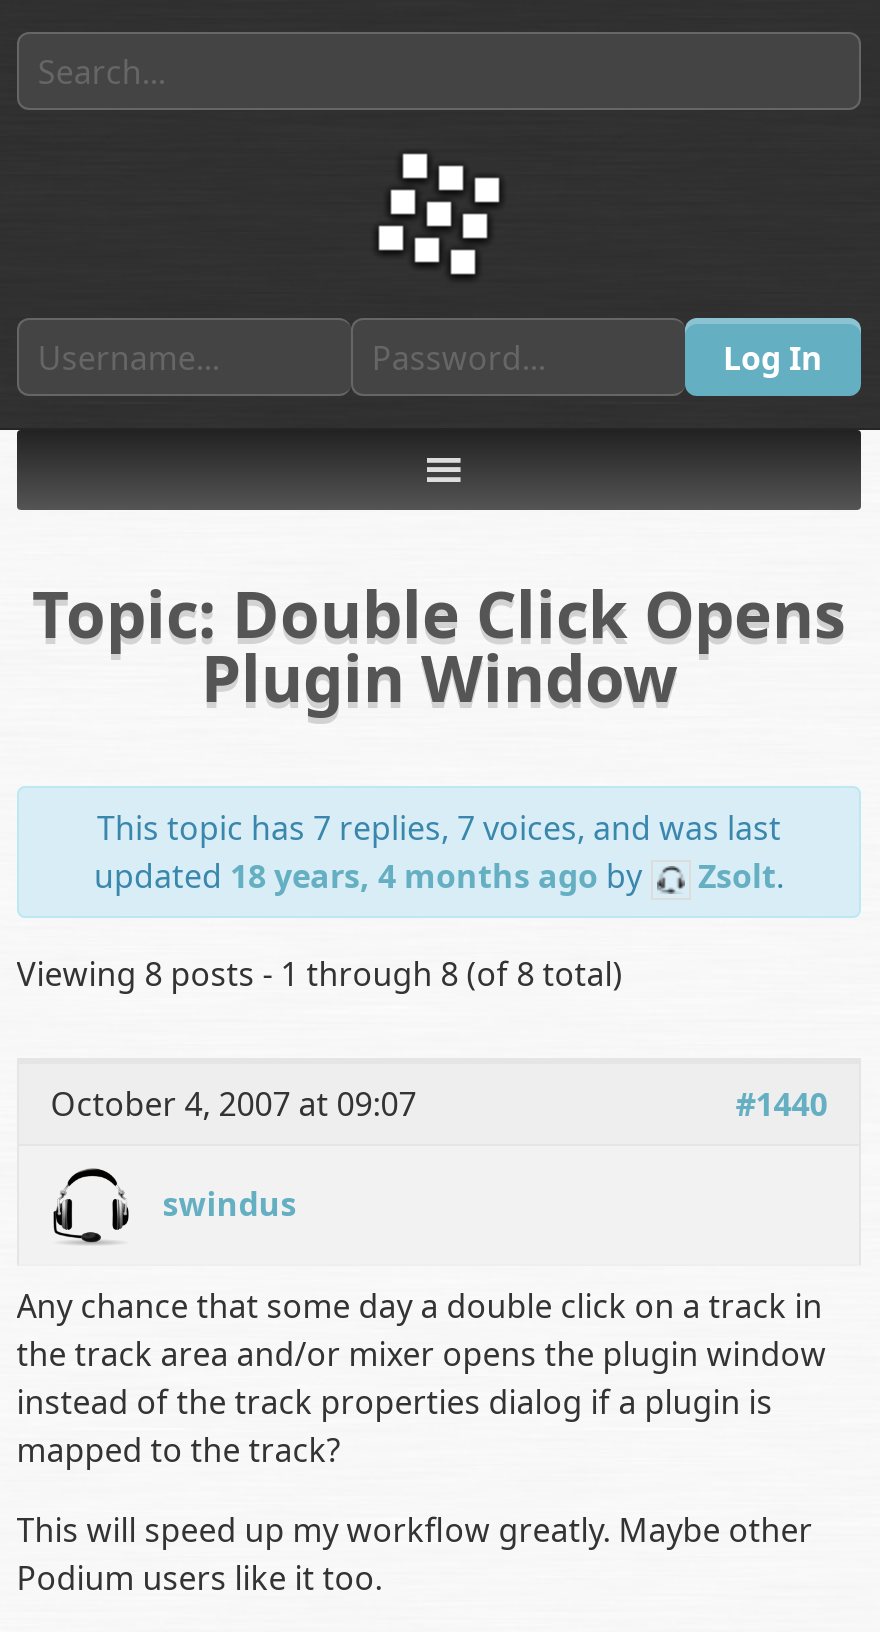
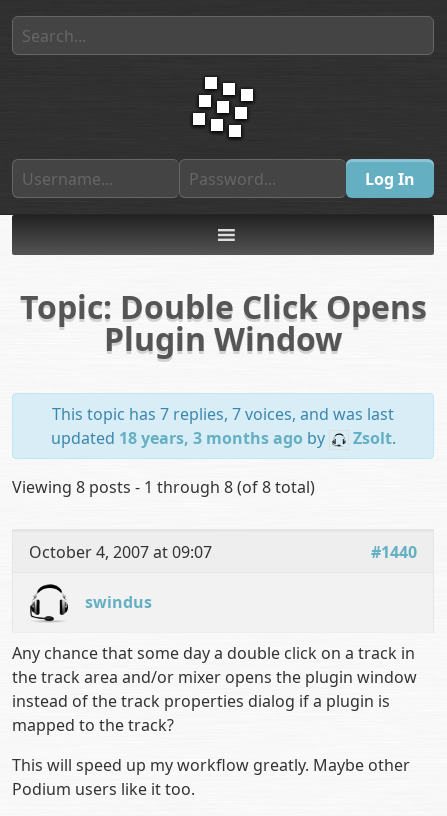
- updated 18 years, 4 months ago by
+ updated 18 years, 3 months ago by
